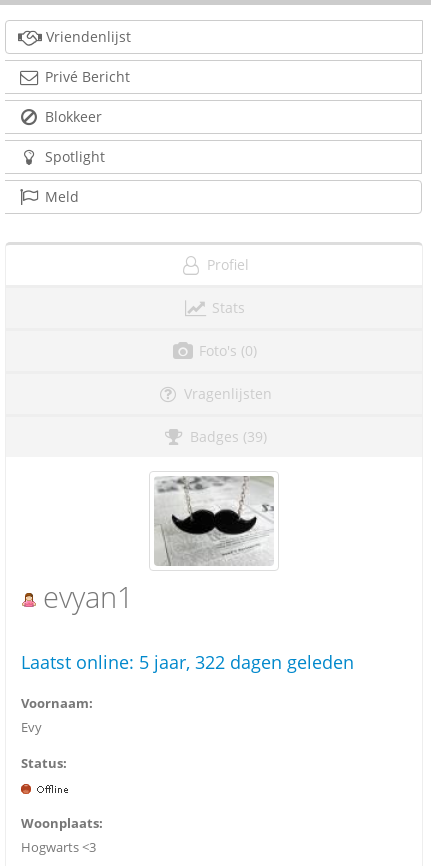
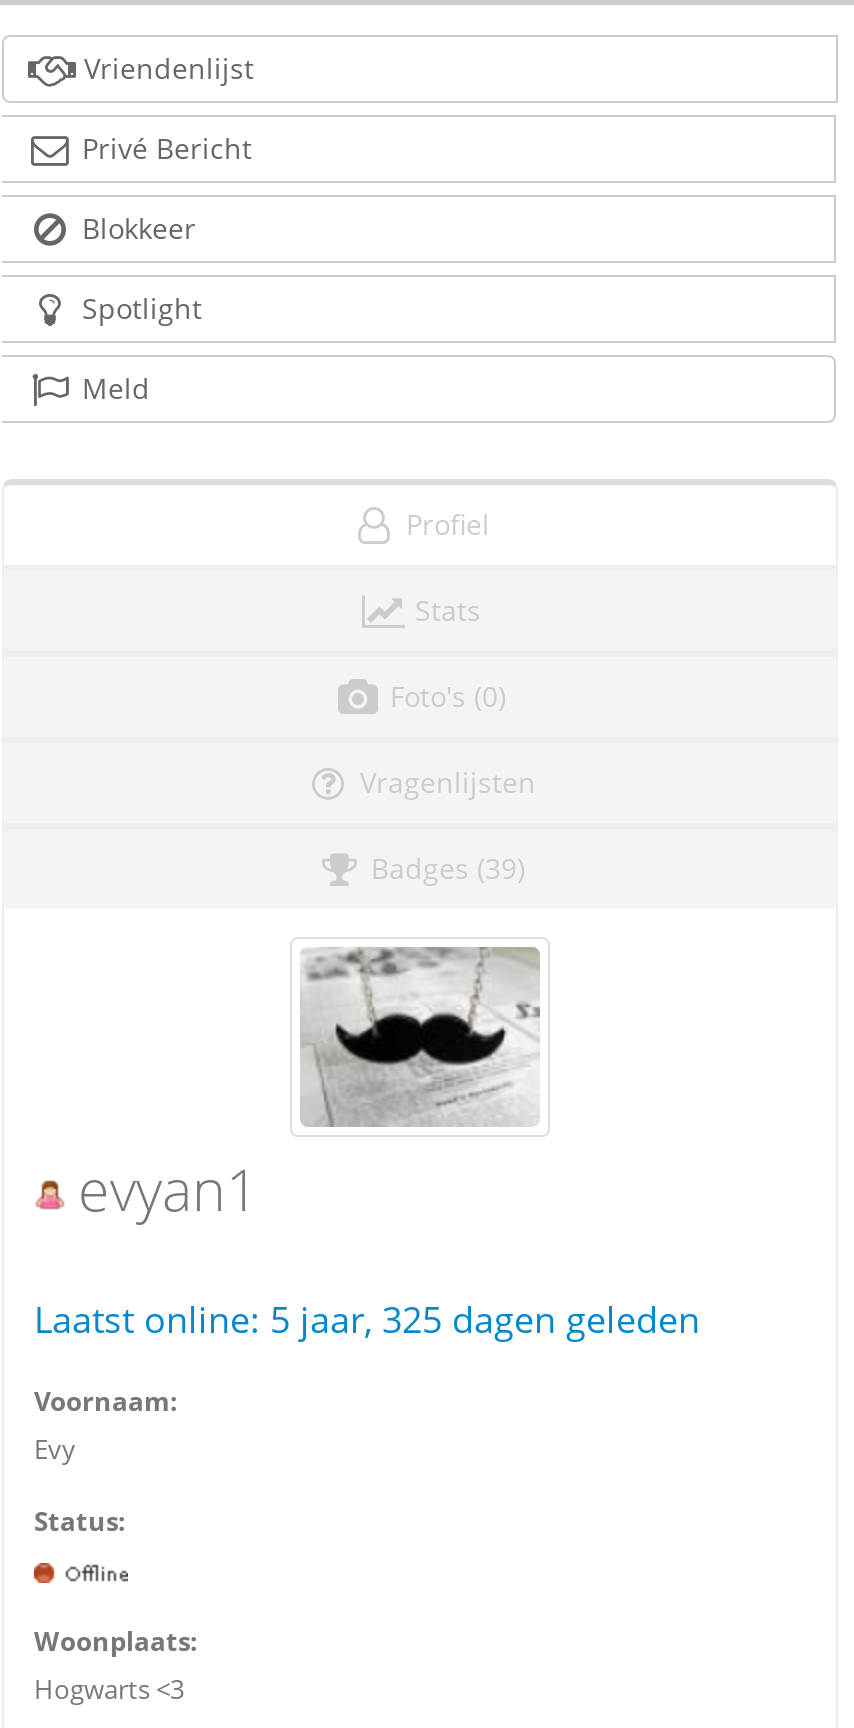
- Laatst online: 5 jaar, 322 dagen geleden
+ Laatst online: 5 jaar, 325 dagen geleden
